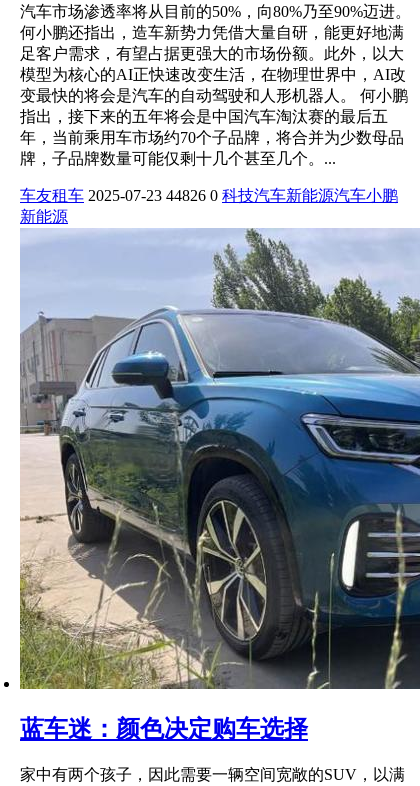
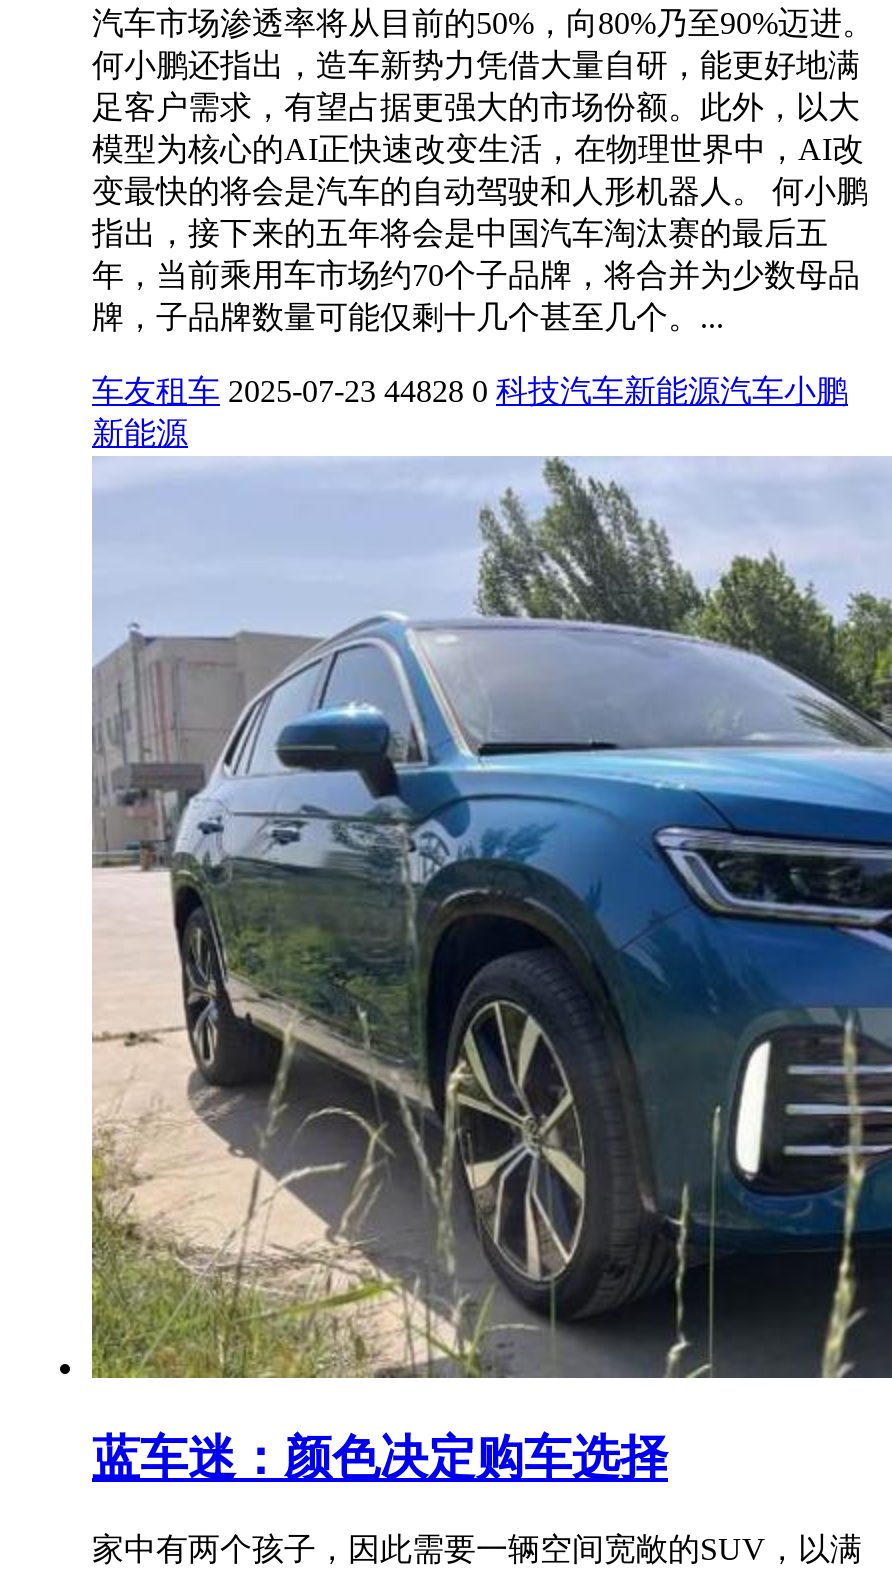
- 车友租车 2025-07-23 44826 0 科技汽车新能源汽车小鹏
+ 车友租车 2025-07-23 44828 0 科技汽车新能源汽车小鹏
